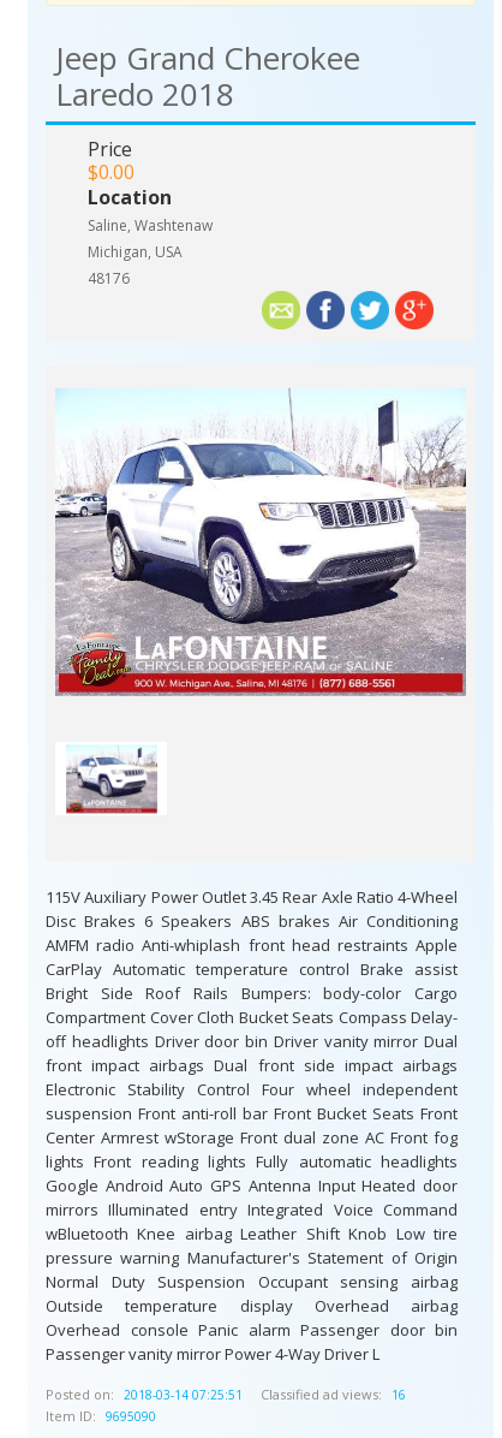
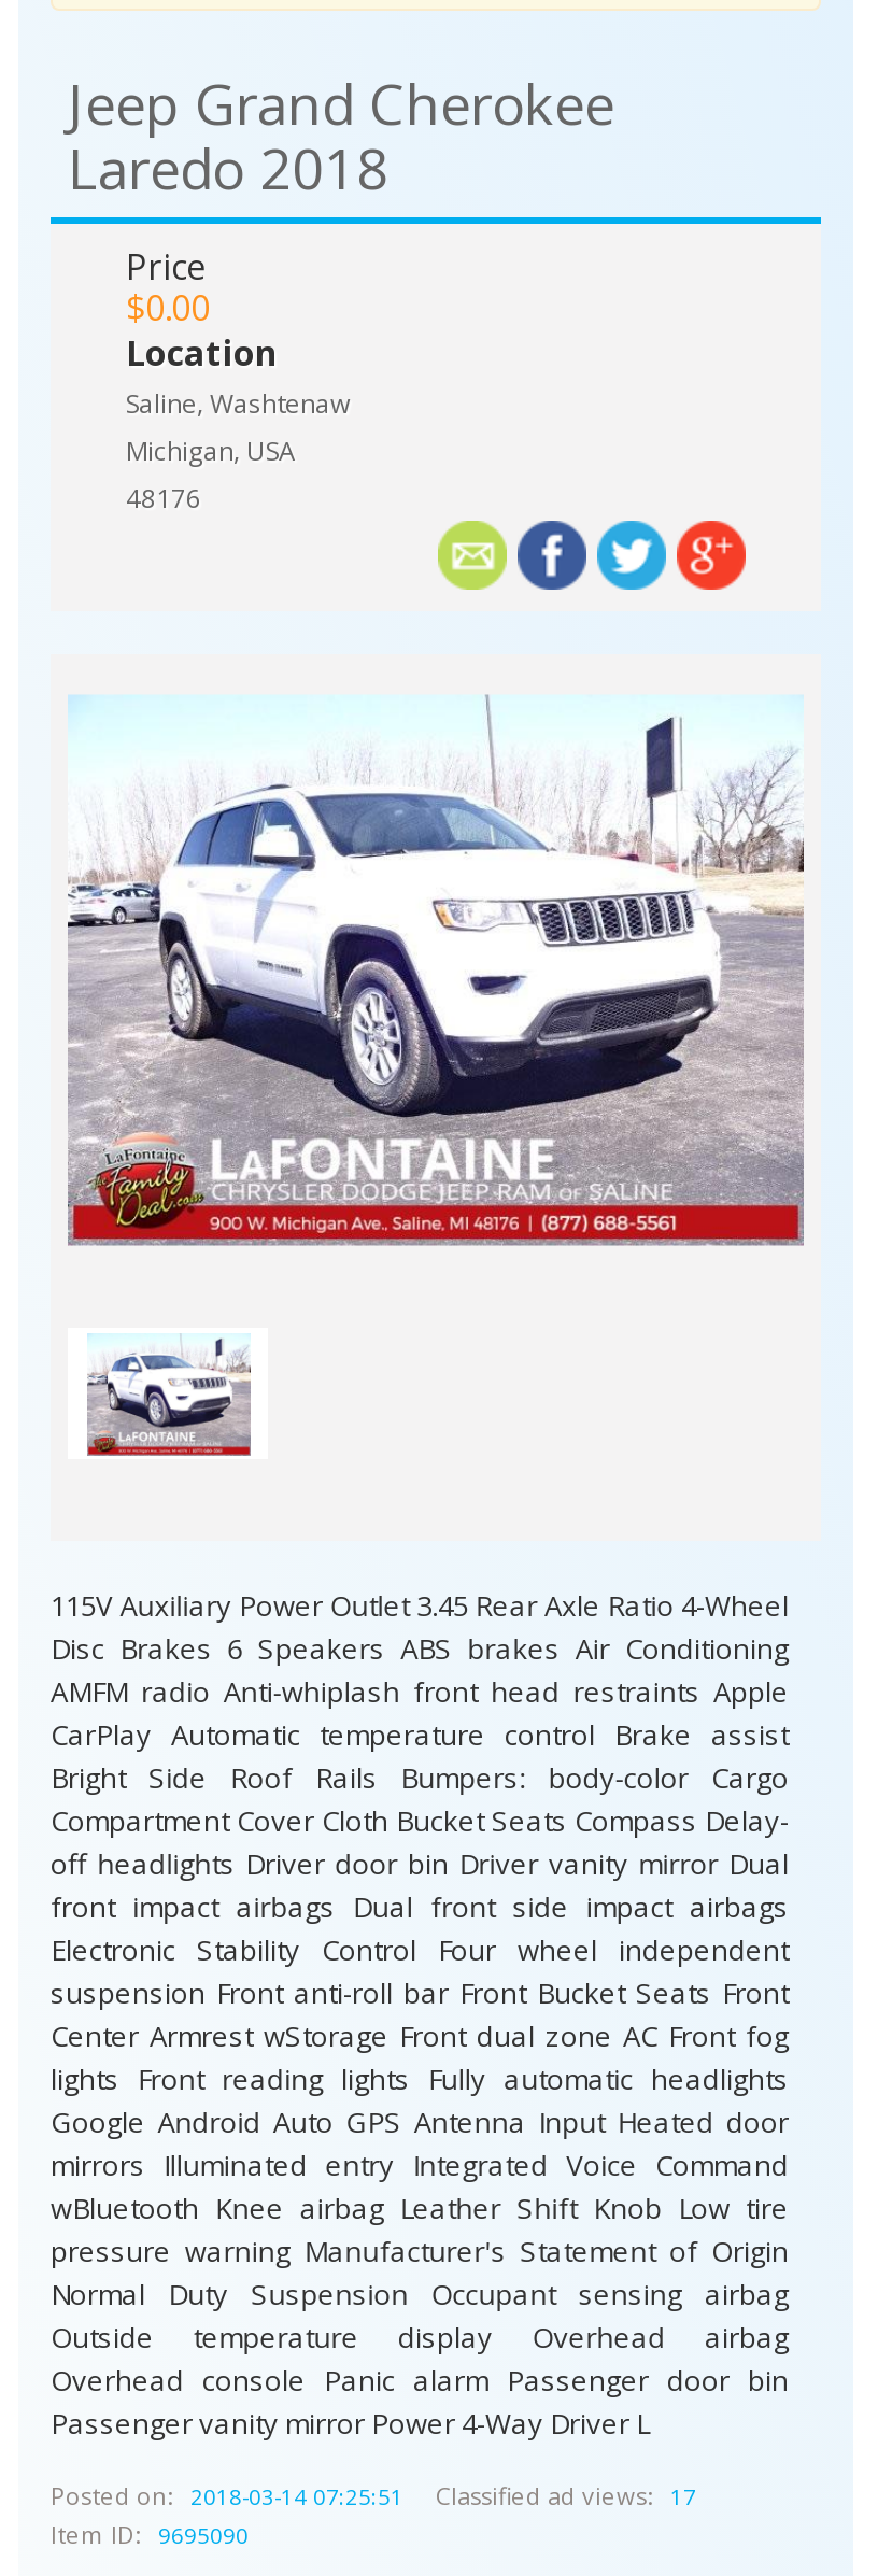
- Classified ad views: 16
+ Classified ad views: 17
